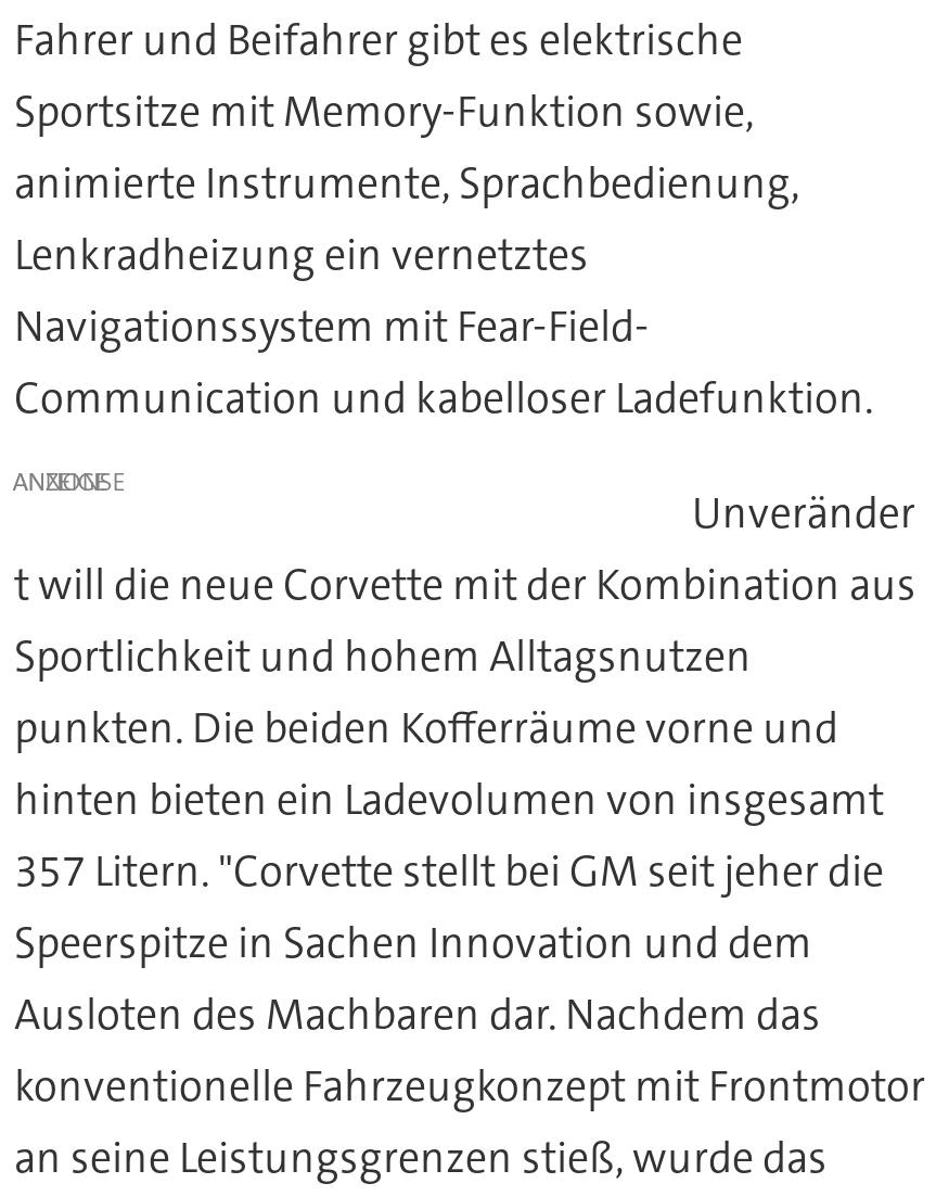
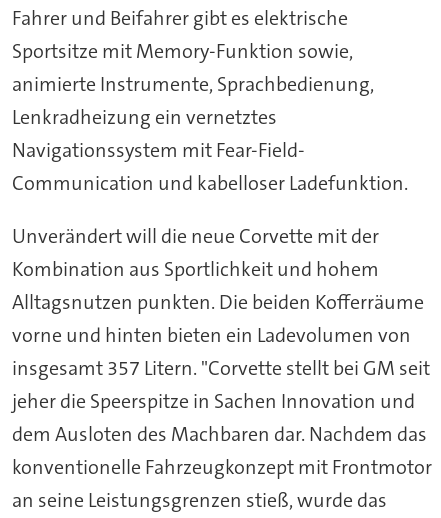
- ANZEIGE
- Unveränder
- t will die neue Corvette mit der Kombination aus
- Sportlichkeit und hohem Alltagsnutzen
- punkten. Die beiden Kofferräume vorne und
- hinten bieten ein Ladevolumen von insgesamt
- 357 Litern. "Corvette stellt bei GM seit jeher die
- Speerspitze in Sachen Innovation und dem
- Ausloten des Machbaren dar. Nachdem das
+ Unverändert will die neue Corvette mit der
+ Kombination aus Sportlichkeit und hohem
+ Alltagsnutzen punkten. Die beiden Kofferräume
+ vorne und hinten bieten ein Ladevolumen von
+ insgesamt 357 Litern. "Corvette stellt bei GM seit
+ jeher die Speerspitze in Sachen Innovation und
+ dem Ausloten des Machbaren dar. Nachdem das
